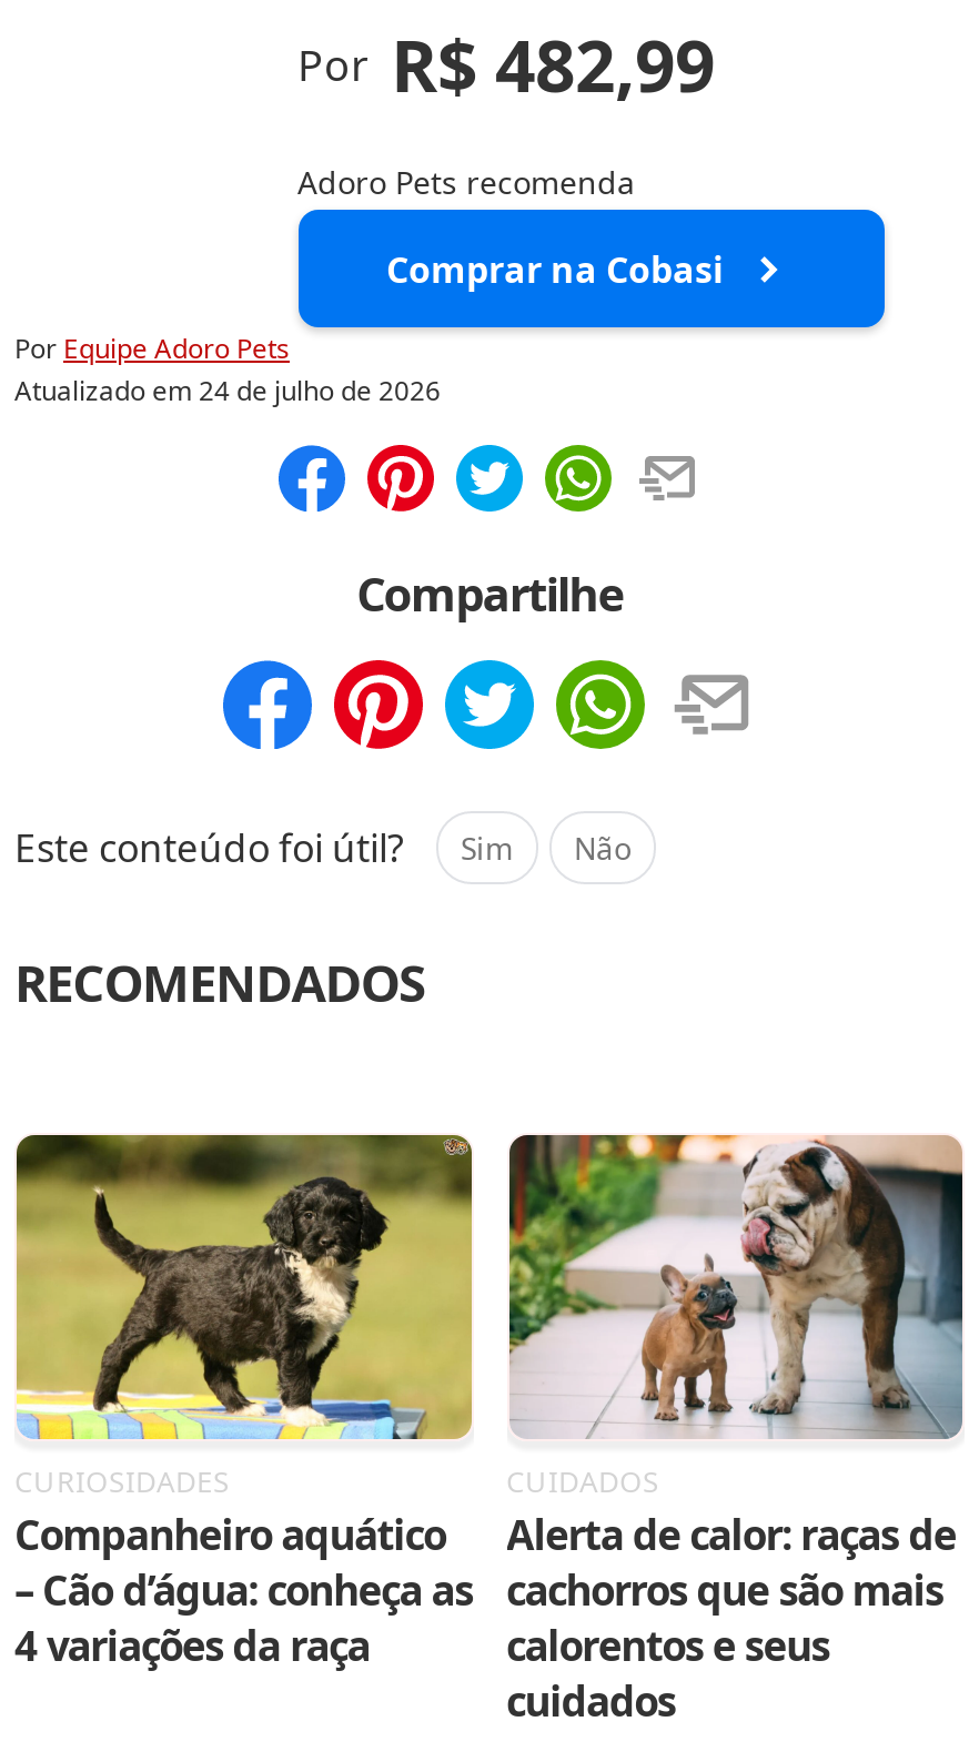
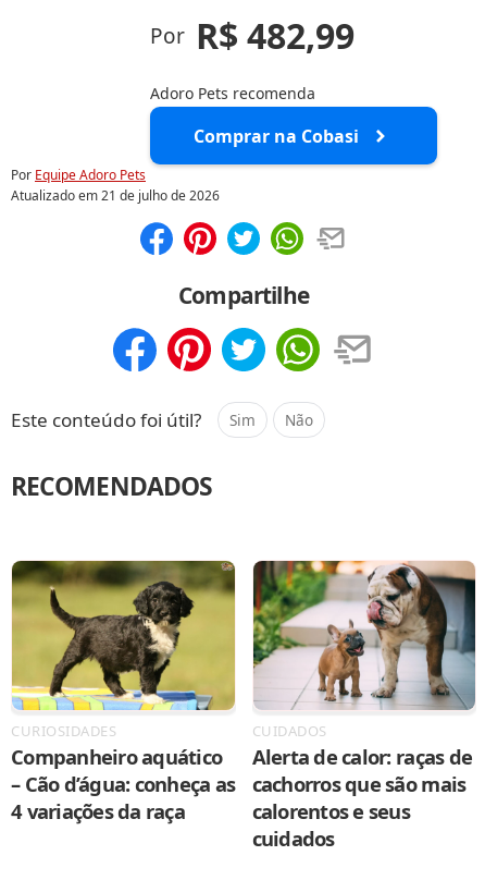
- Atualizado em 24 de julho de 2026
+ Atualizado em 21 de julho de 2026
